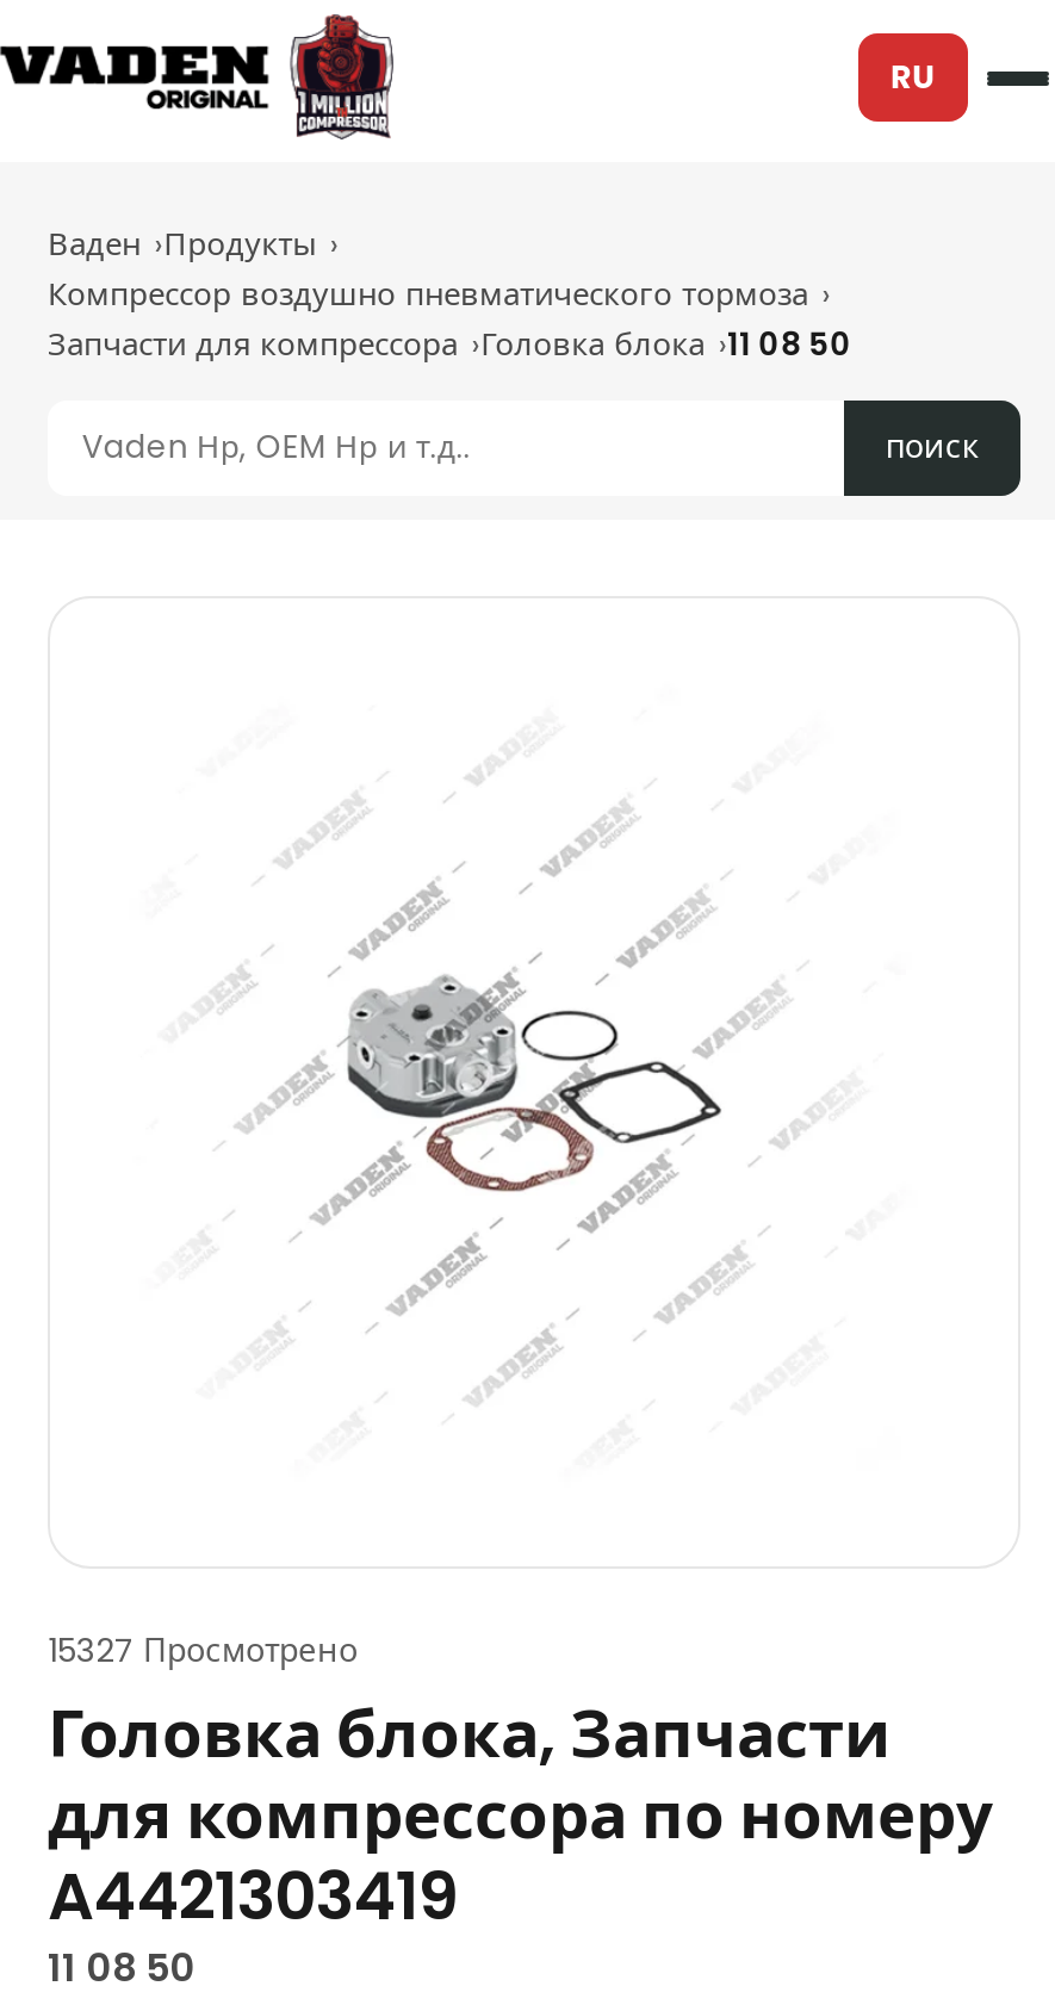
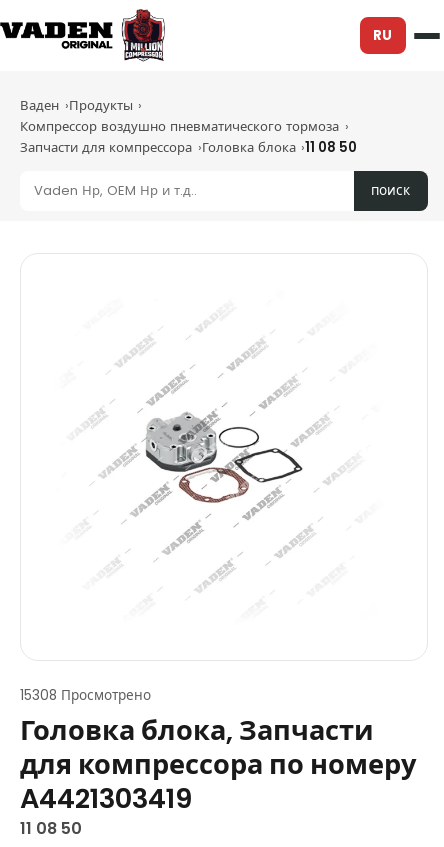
- 15327 Просмотрено
+ 15308 Просмотрено
